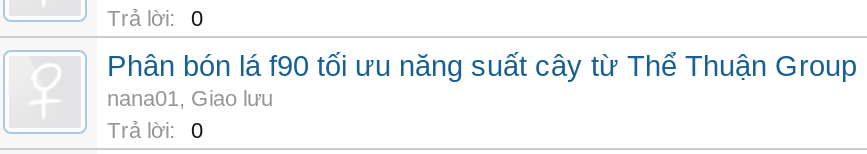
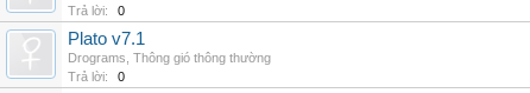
- Phân bón lá f90 tối ưu năng suất cây từ Thể Thuận Group
- nana01, Giao lưu
+ Plato v7.1
+ Drograms, Thông gió thông thường
